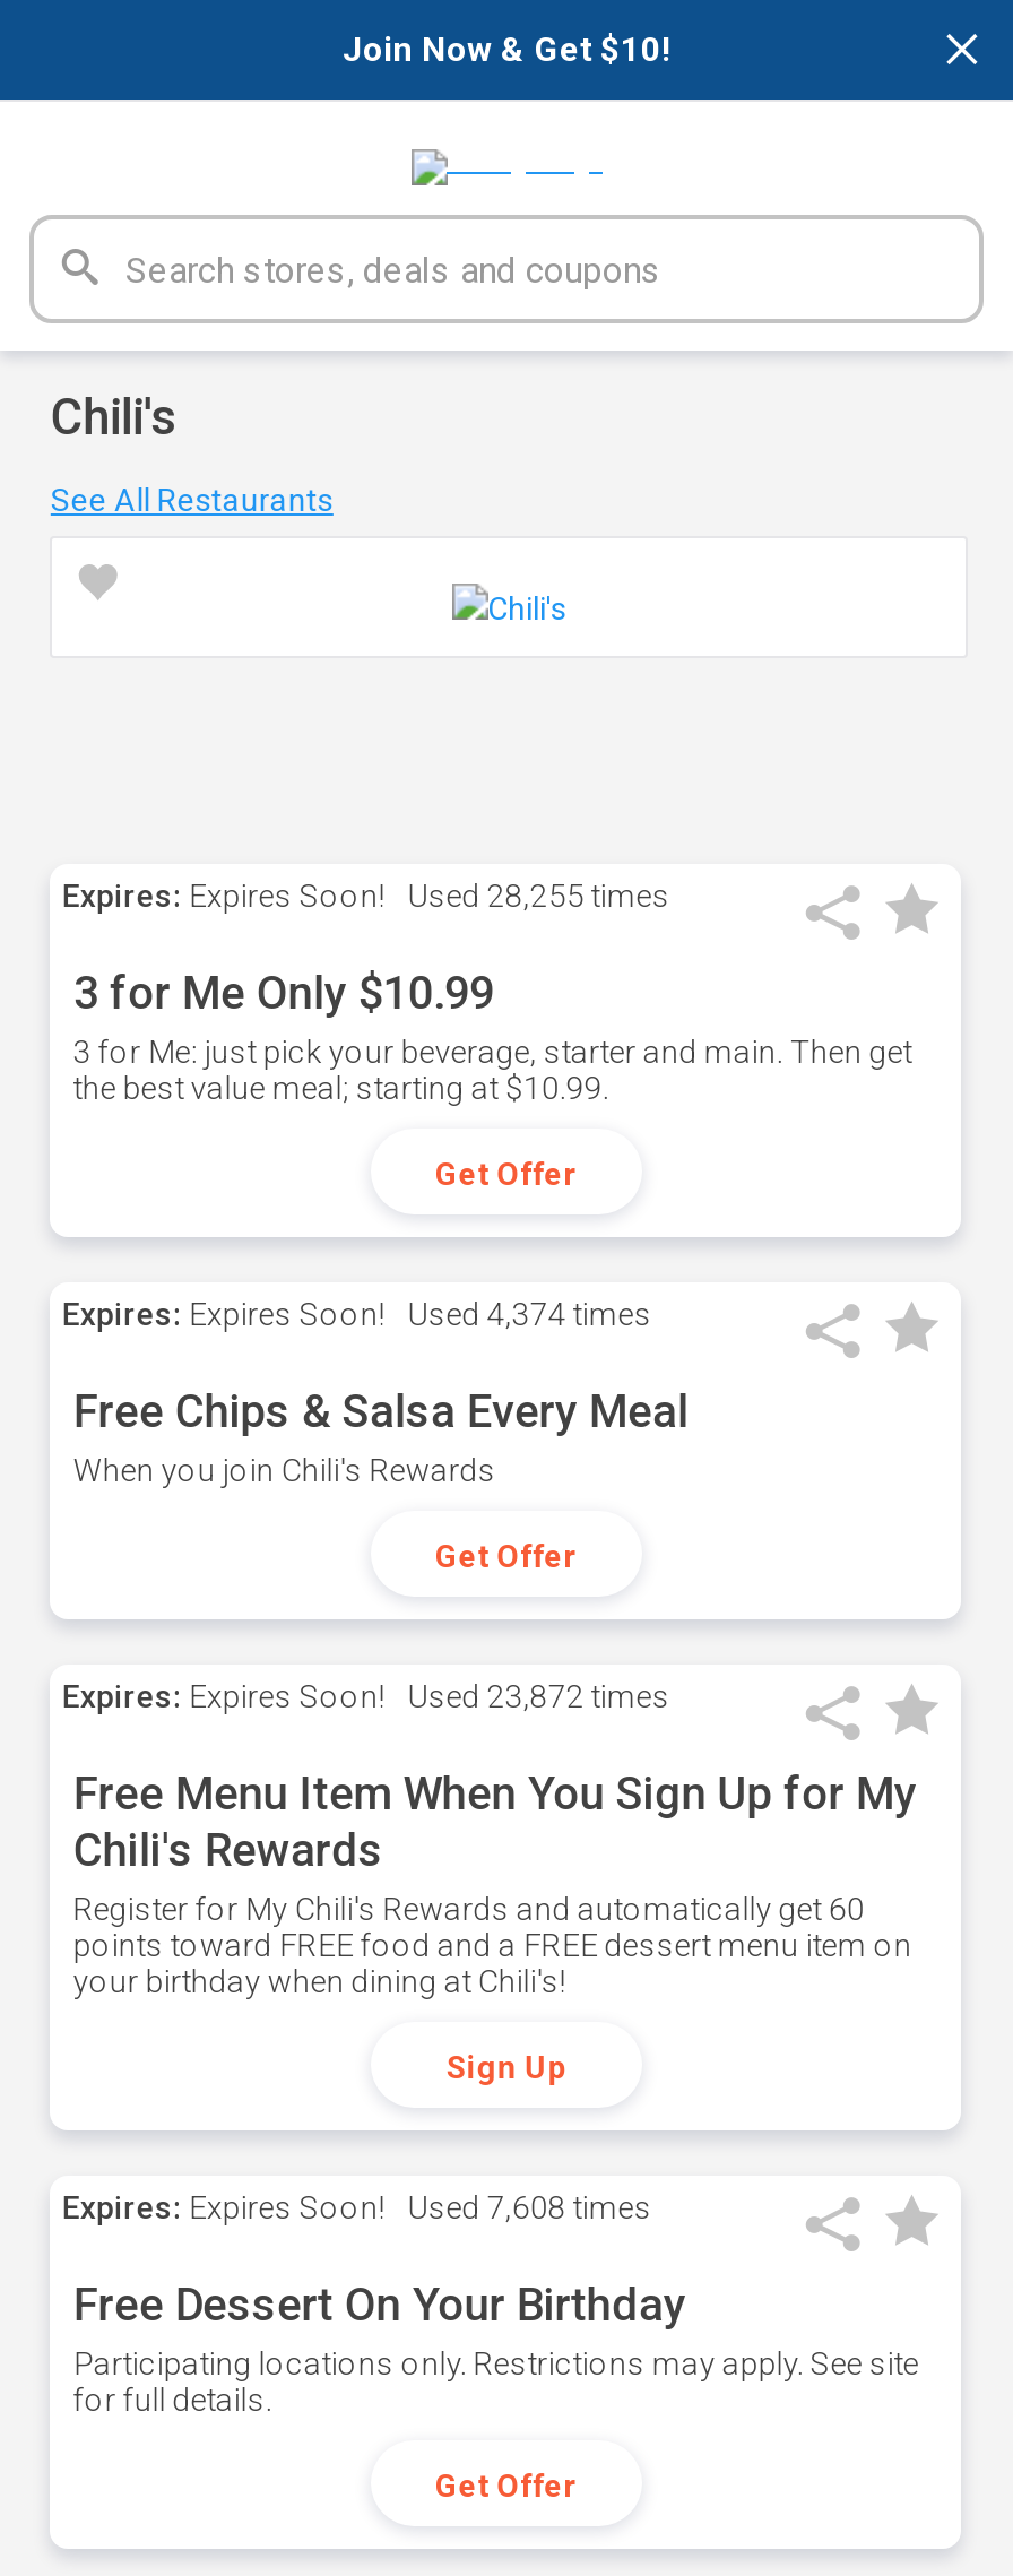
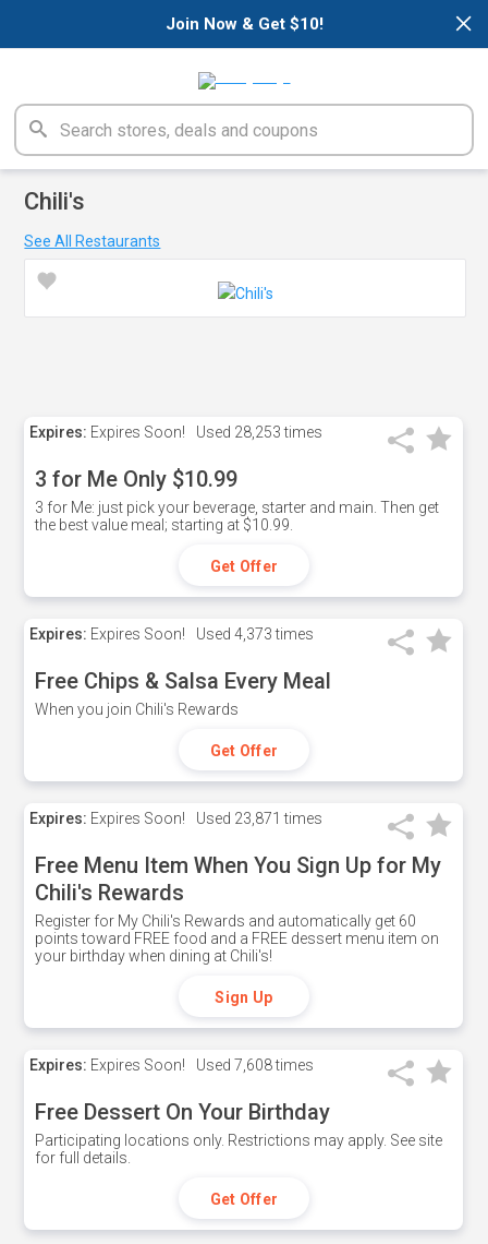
- Expires: Expires Soon! Used 28,255 times
+ Expires: Expires Soon! Used 28,253 times

- Expires: Expires Soon! Used 4,374 times
+ Expires: Expires Soon! Used 4,373 times

- Expires: Expires Soon! Used 23,872 times
+ Expires: Expires Soon! Used 23,871 times
